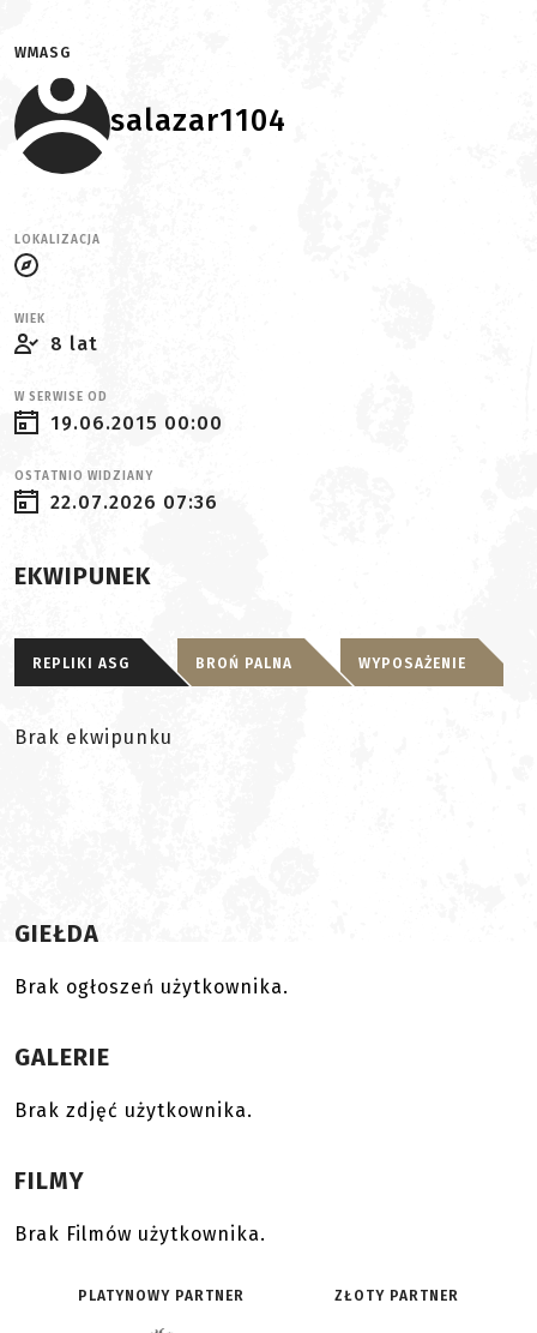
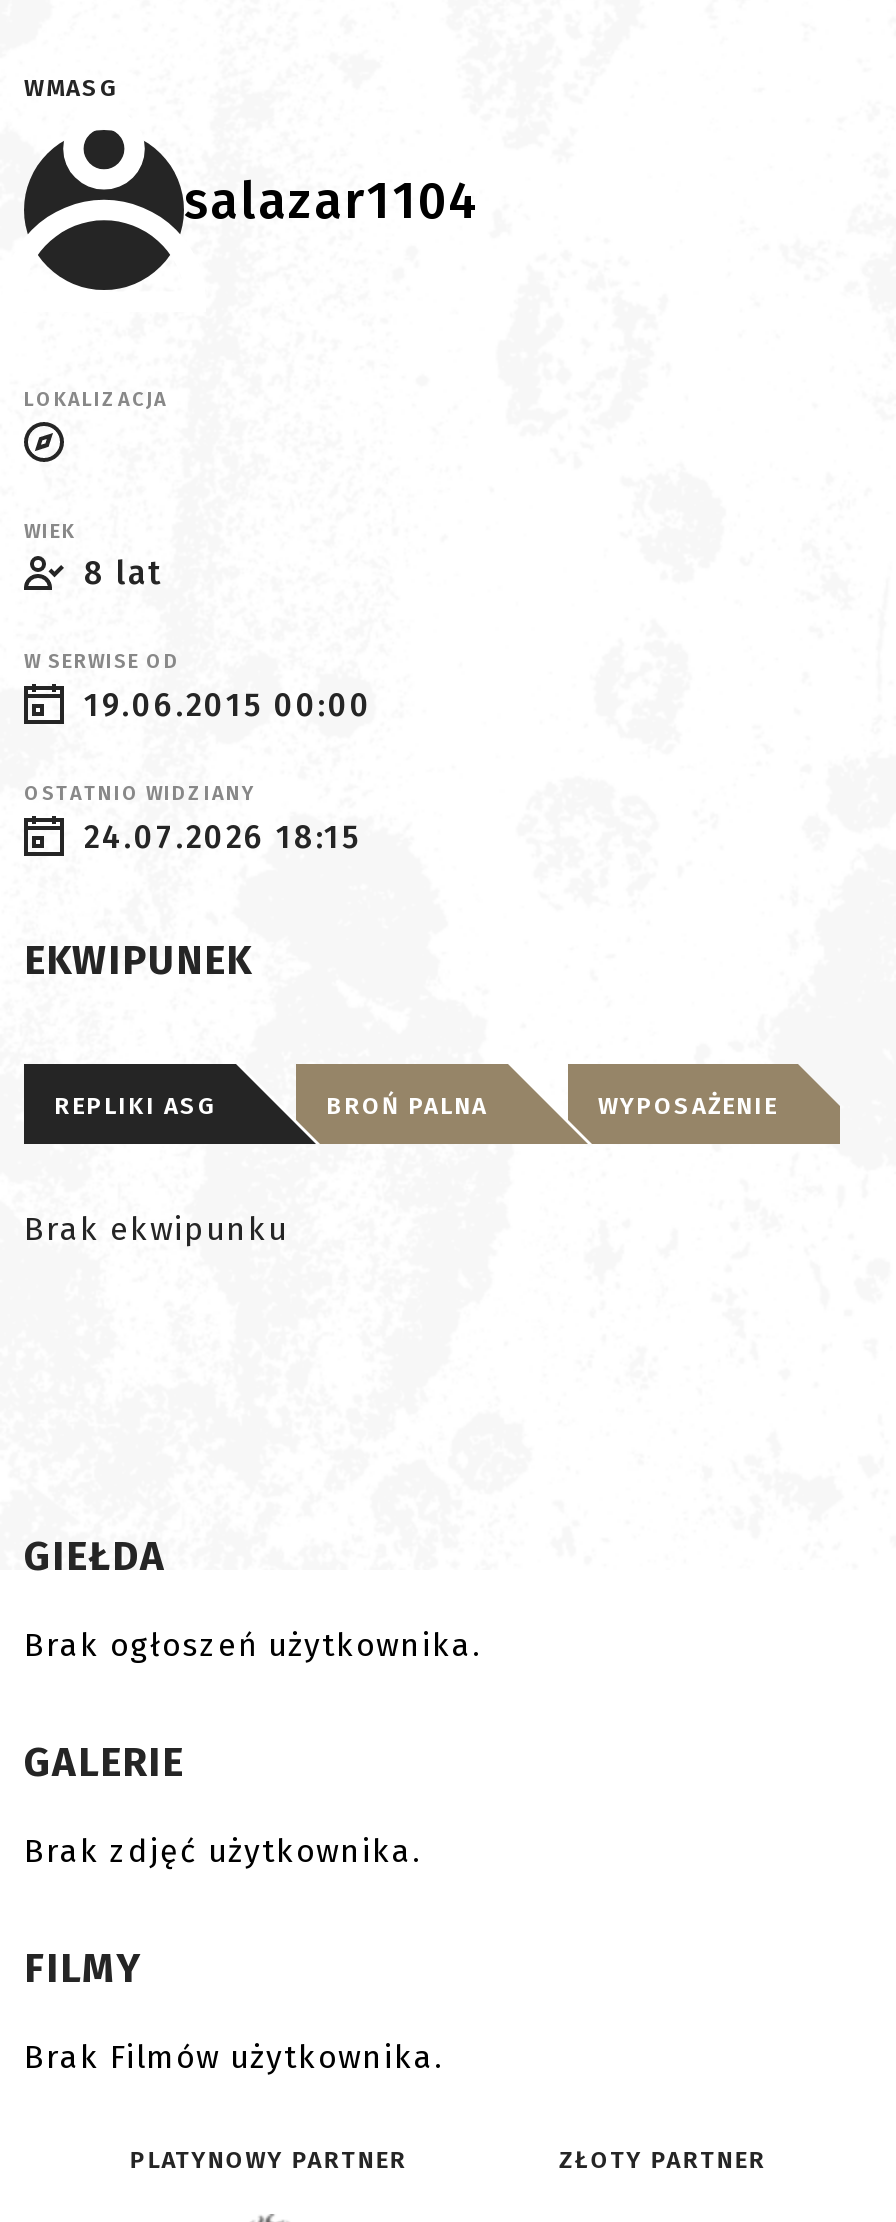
- 22.07.2026 07:36
+ 24.07.2026 18:15
